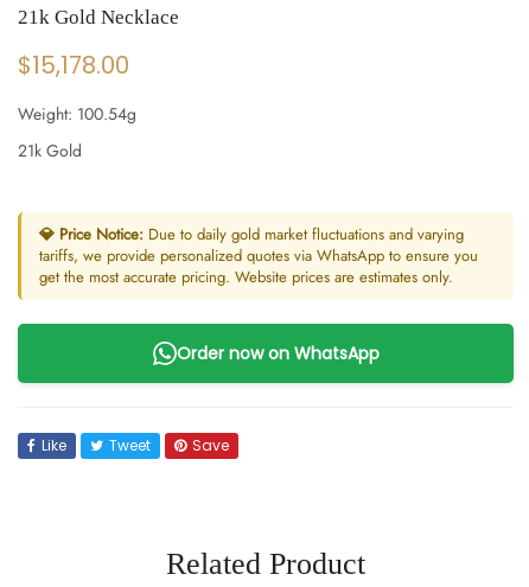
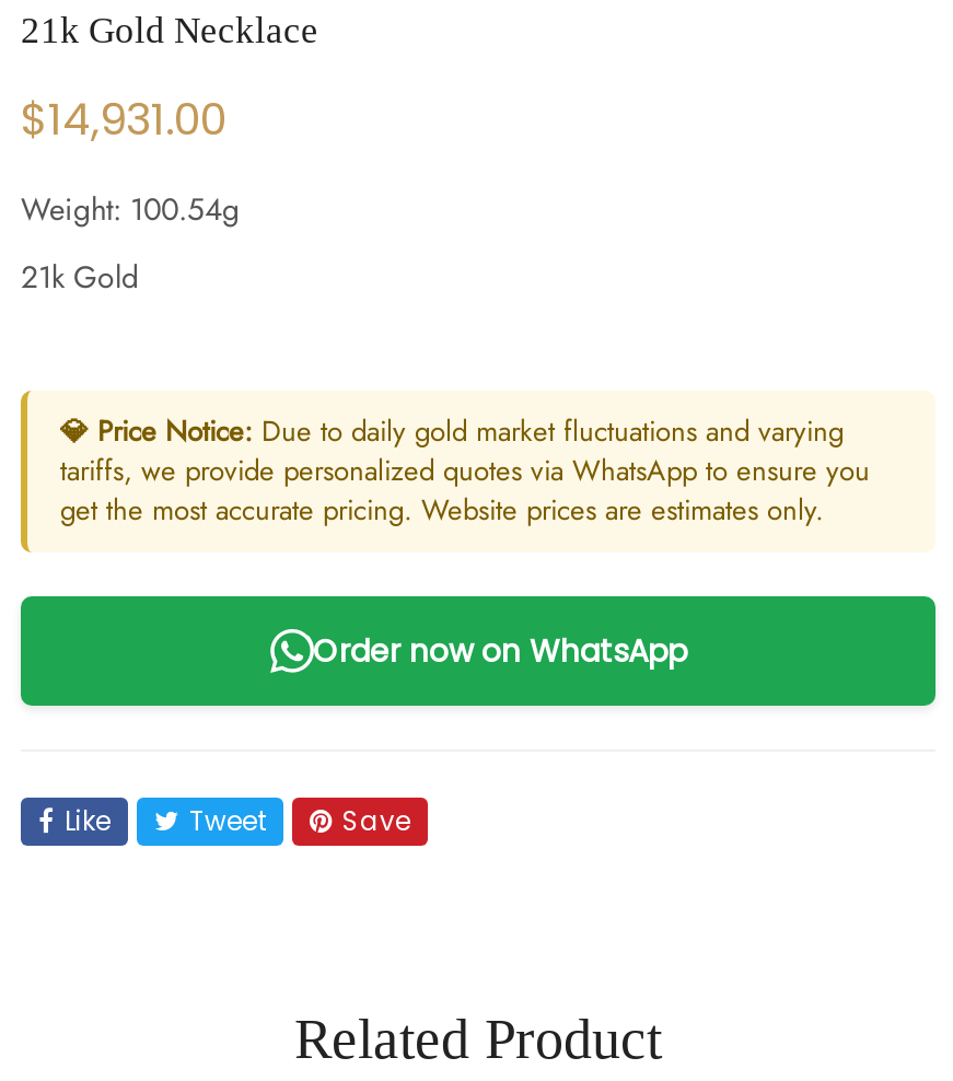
- $15,178.00
+ $14,931.00
